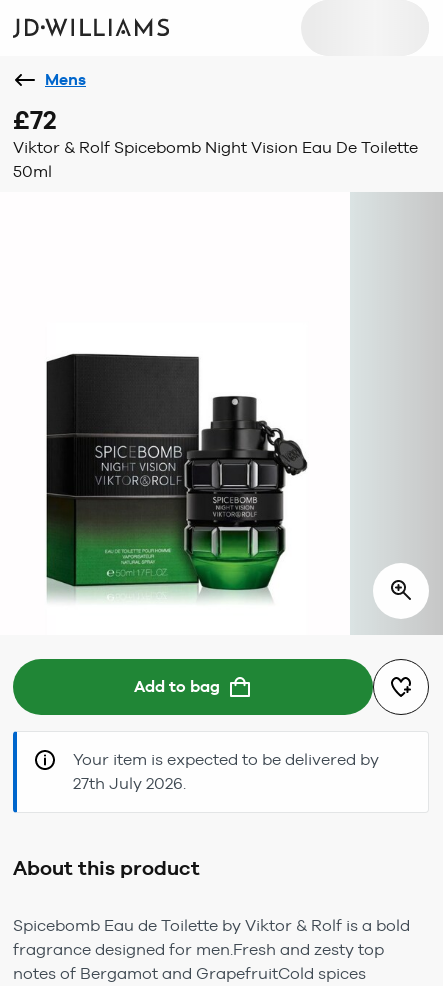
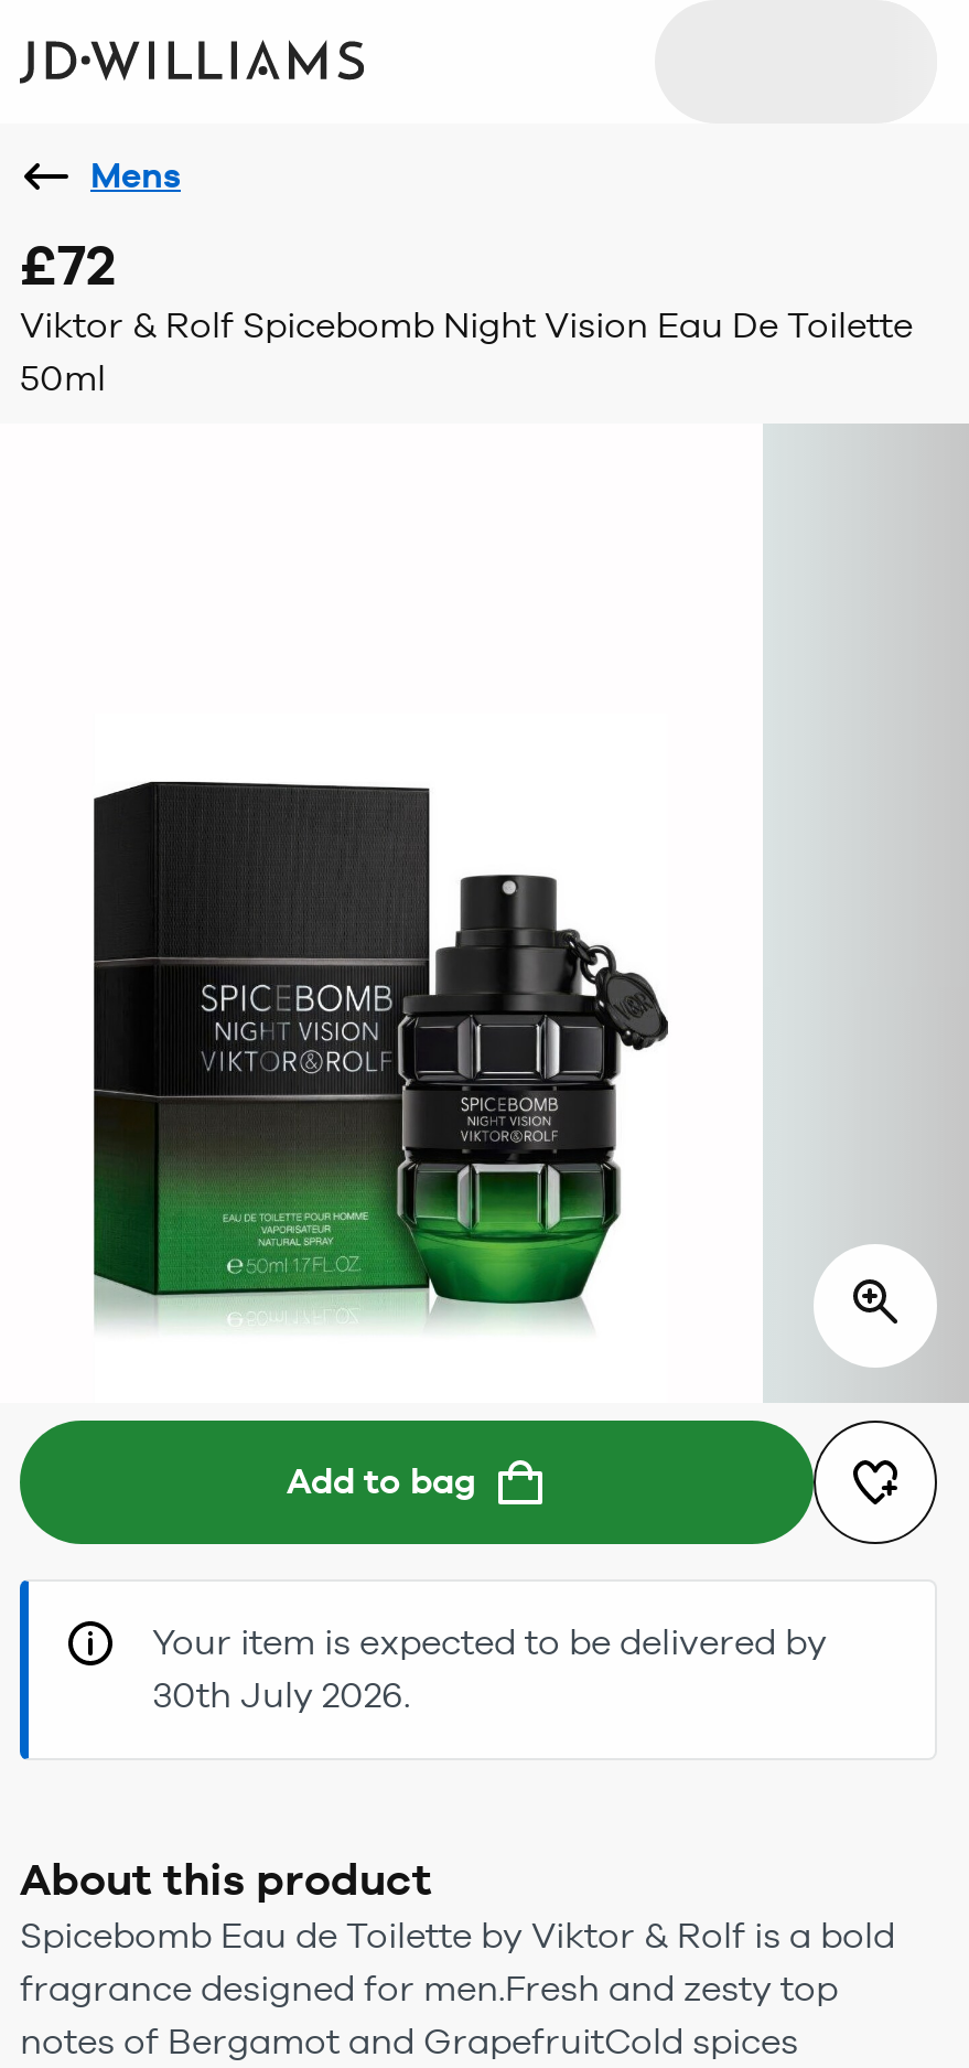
- 27th July 2026.
+ 30th July 2026.
